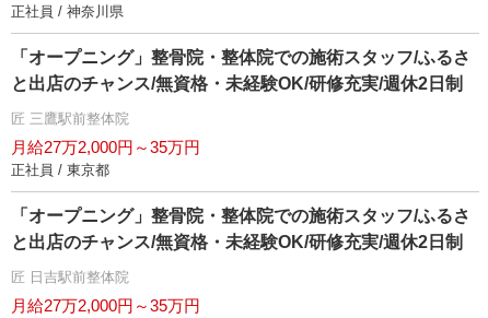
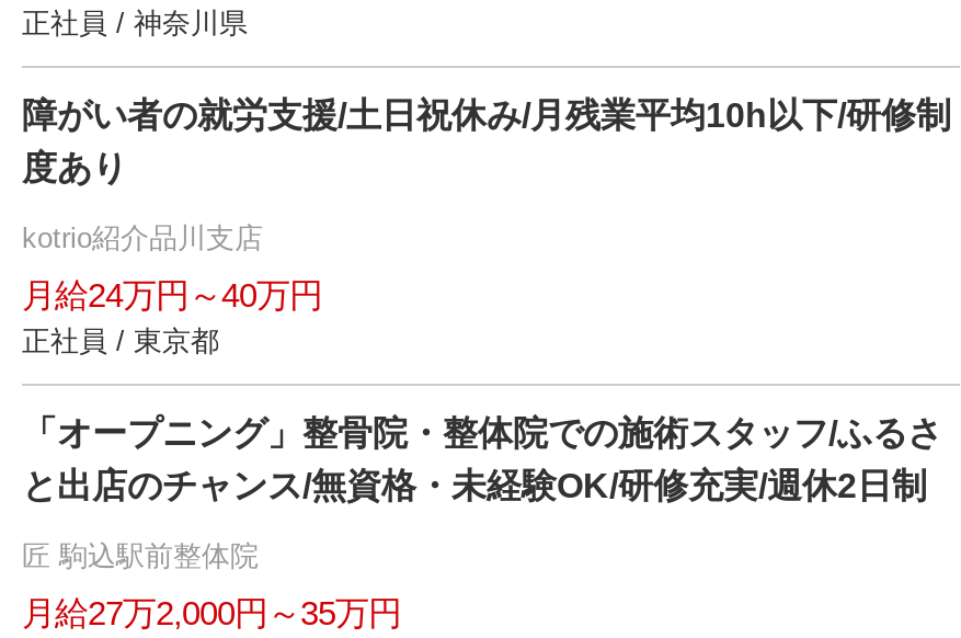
- 「オープニング」整骨院・整体院での施術スタッフ/ふるさ
- と出店のチャンス/無資格・未経験OK/研修充実/週休2日制
+ 障がい者の就労支援/土日祝休み/月残業平均10h以下/研修制
+ 度あり

- 匠 三鷹駅前整体院
+ kotrio紹介品川支店

- 月給27万2,000円～35万円
+ 月給24万円～40万円

- 匠 日吉駅前整体院
+ 匠 駒込駅前整体院
